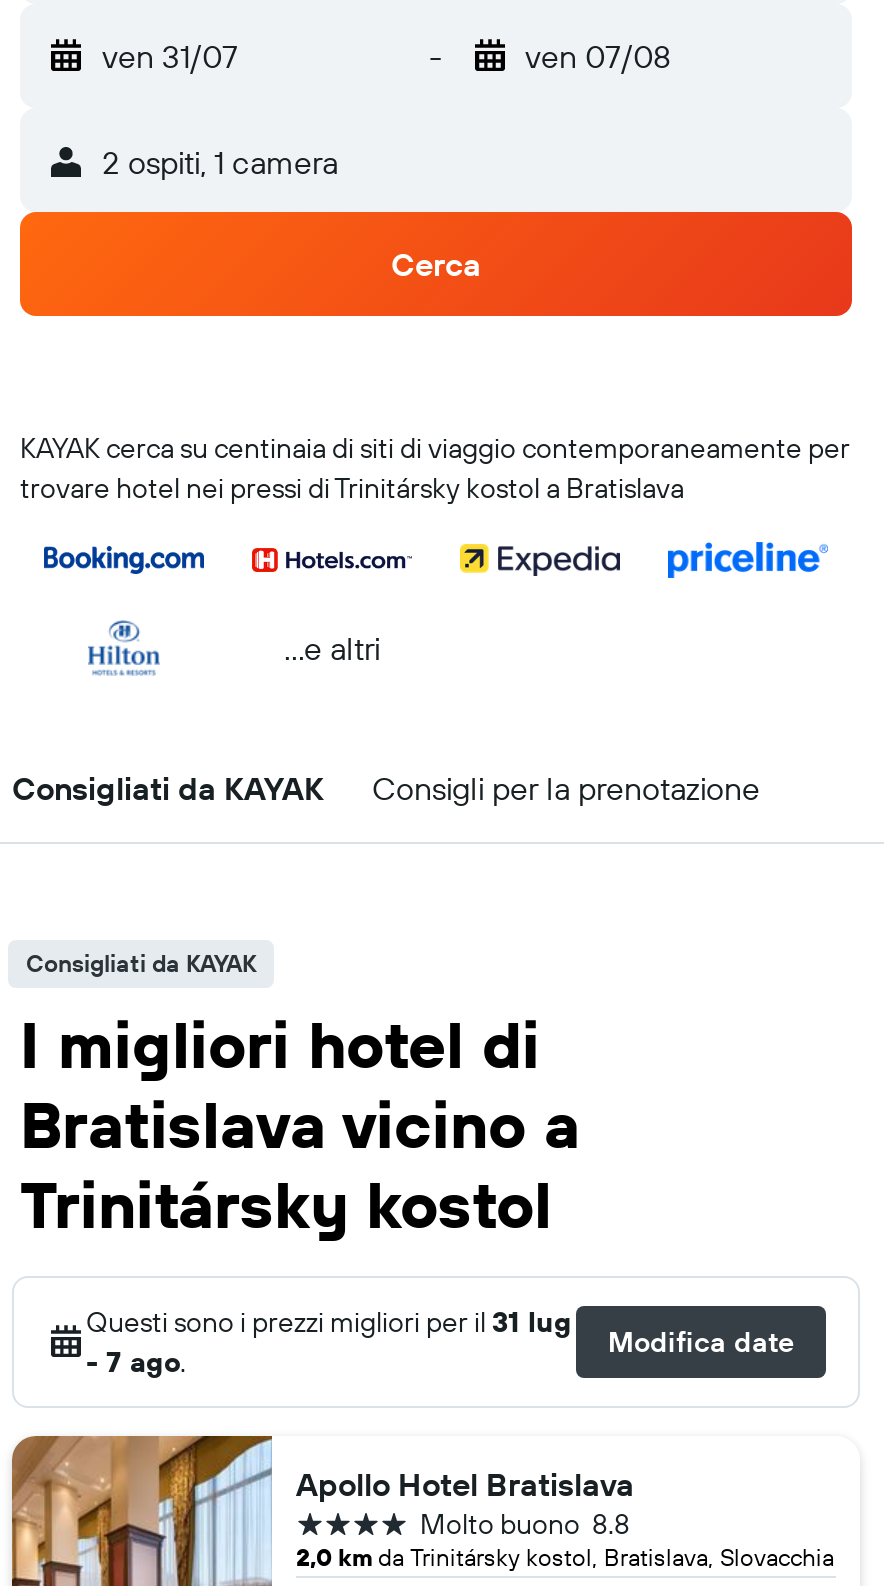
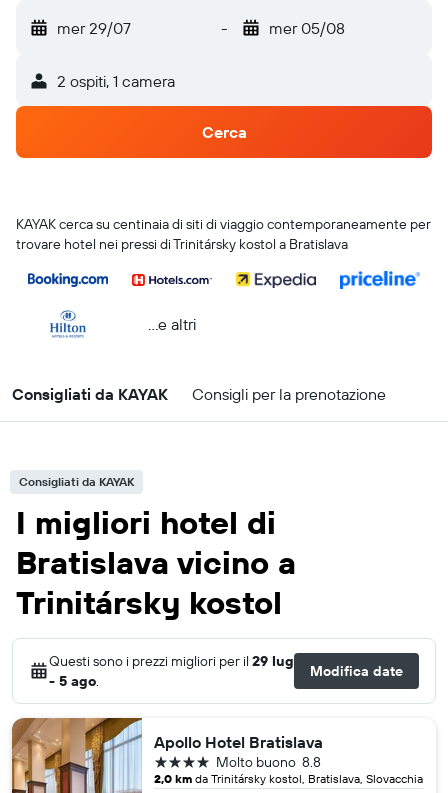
- ven 31/07
+ mer 29/07

- ven 07/08
+ mer 05/08

- Questi sono i prezzi migliori per il 31 lug
+ Questi sono i prezzi migliori per il 29 lug

- - 7 ago.
+ - 5 ago.
